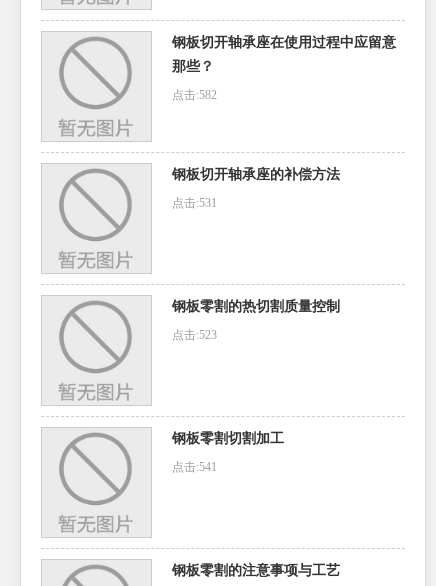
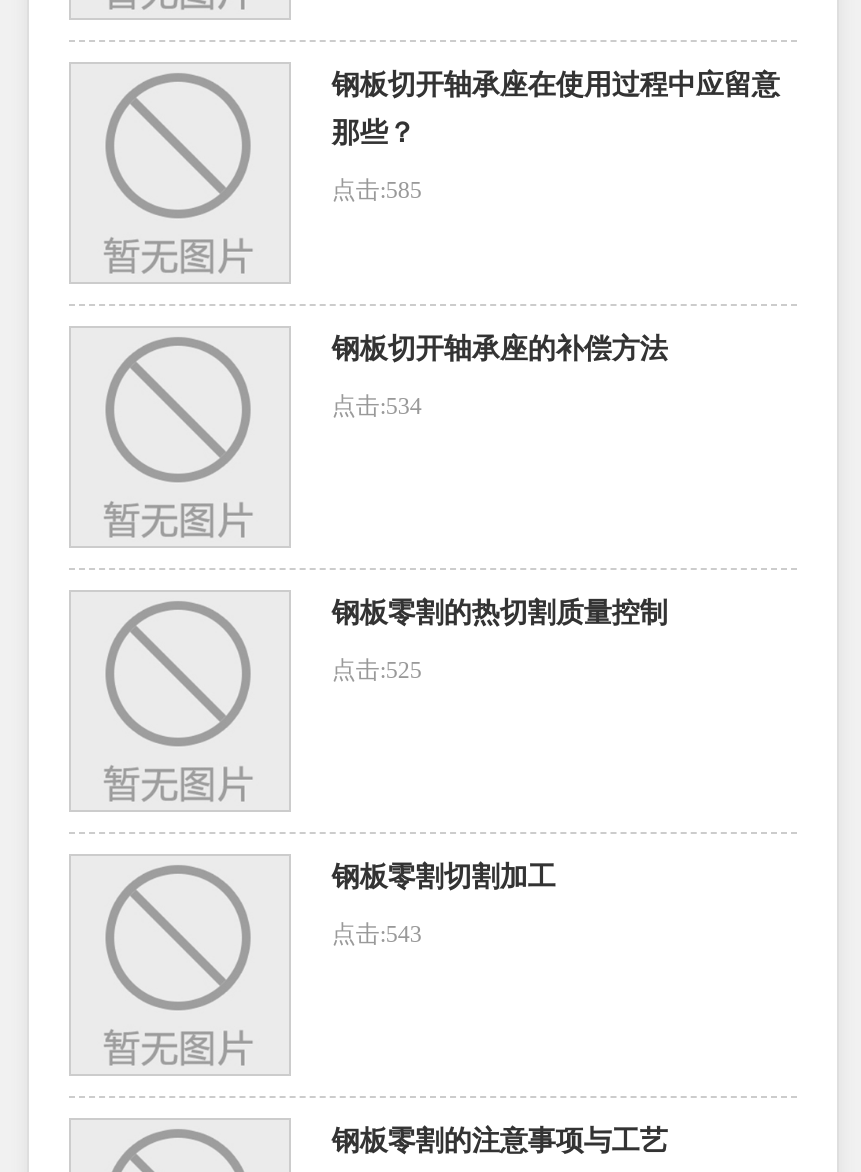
- 点击:582
+ 点击:585

- 点击:531
+ 点击:534

- 点击:523
+ 点击:525

- 点击:541
+ 点击:543
